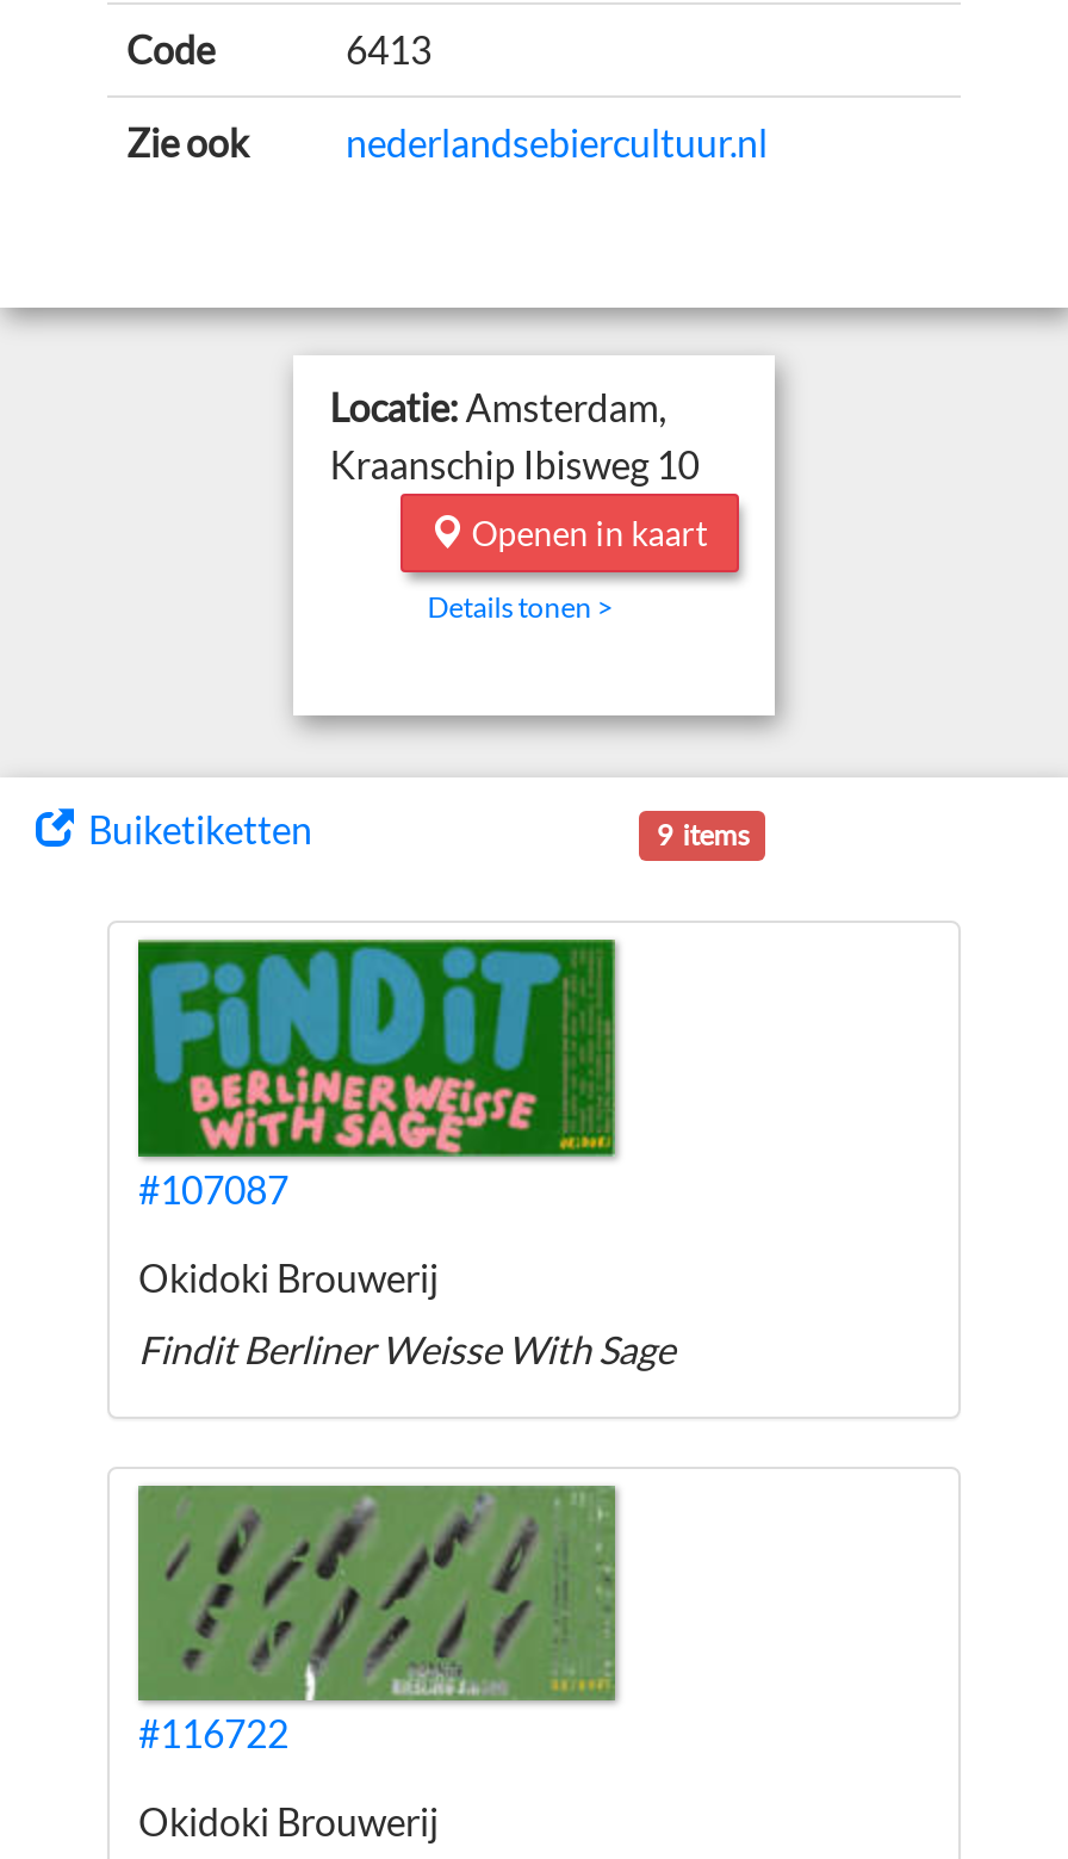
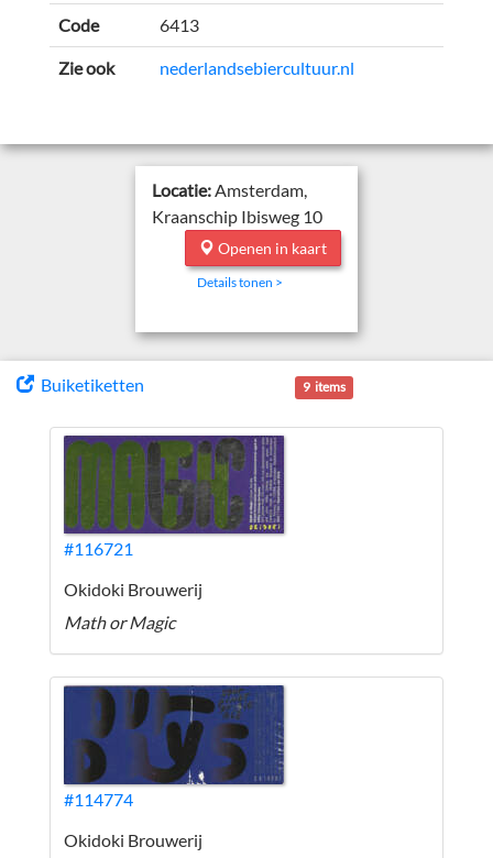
- [image]
- #107087
+ [image]
+ #116721

- Findit Berliner Weisse With Sage
+ Math or Magic

- [image]
- #116722
+ [image]
+ #114774
